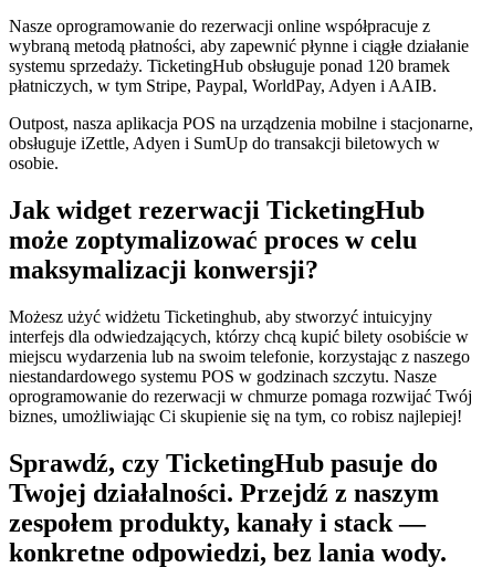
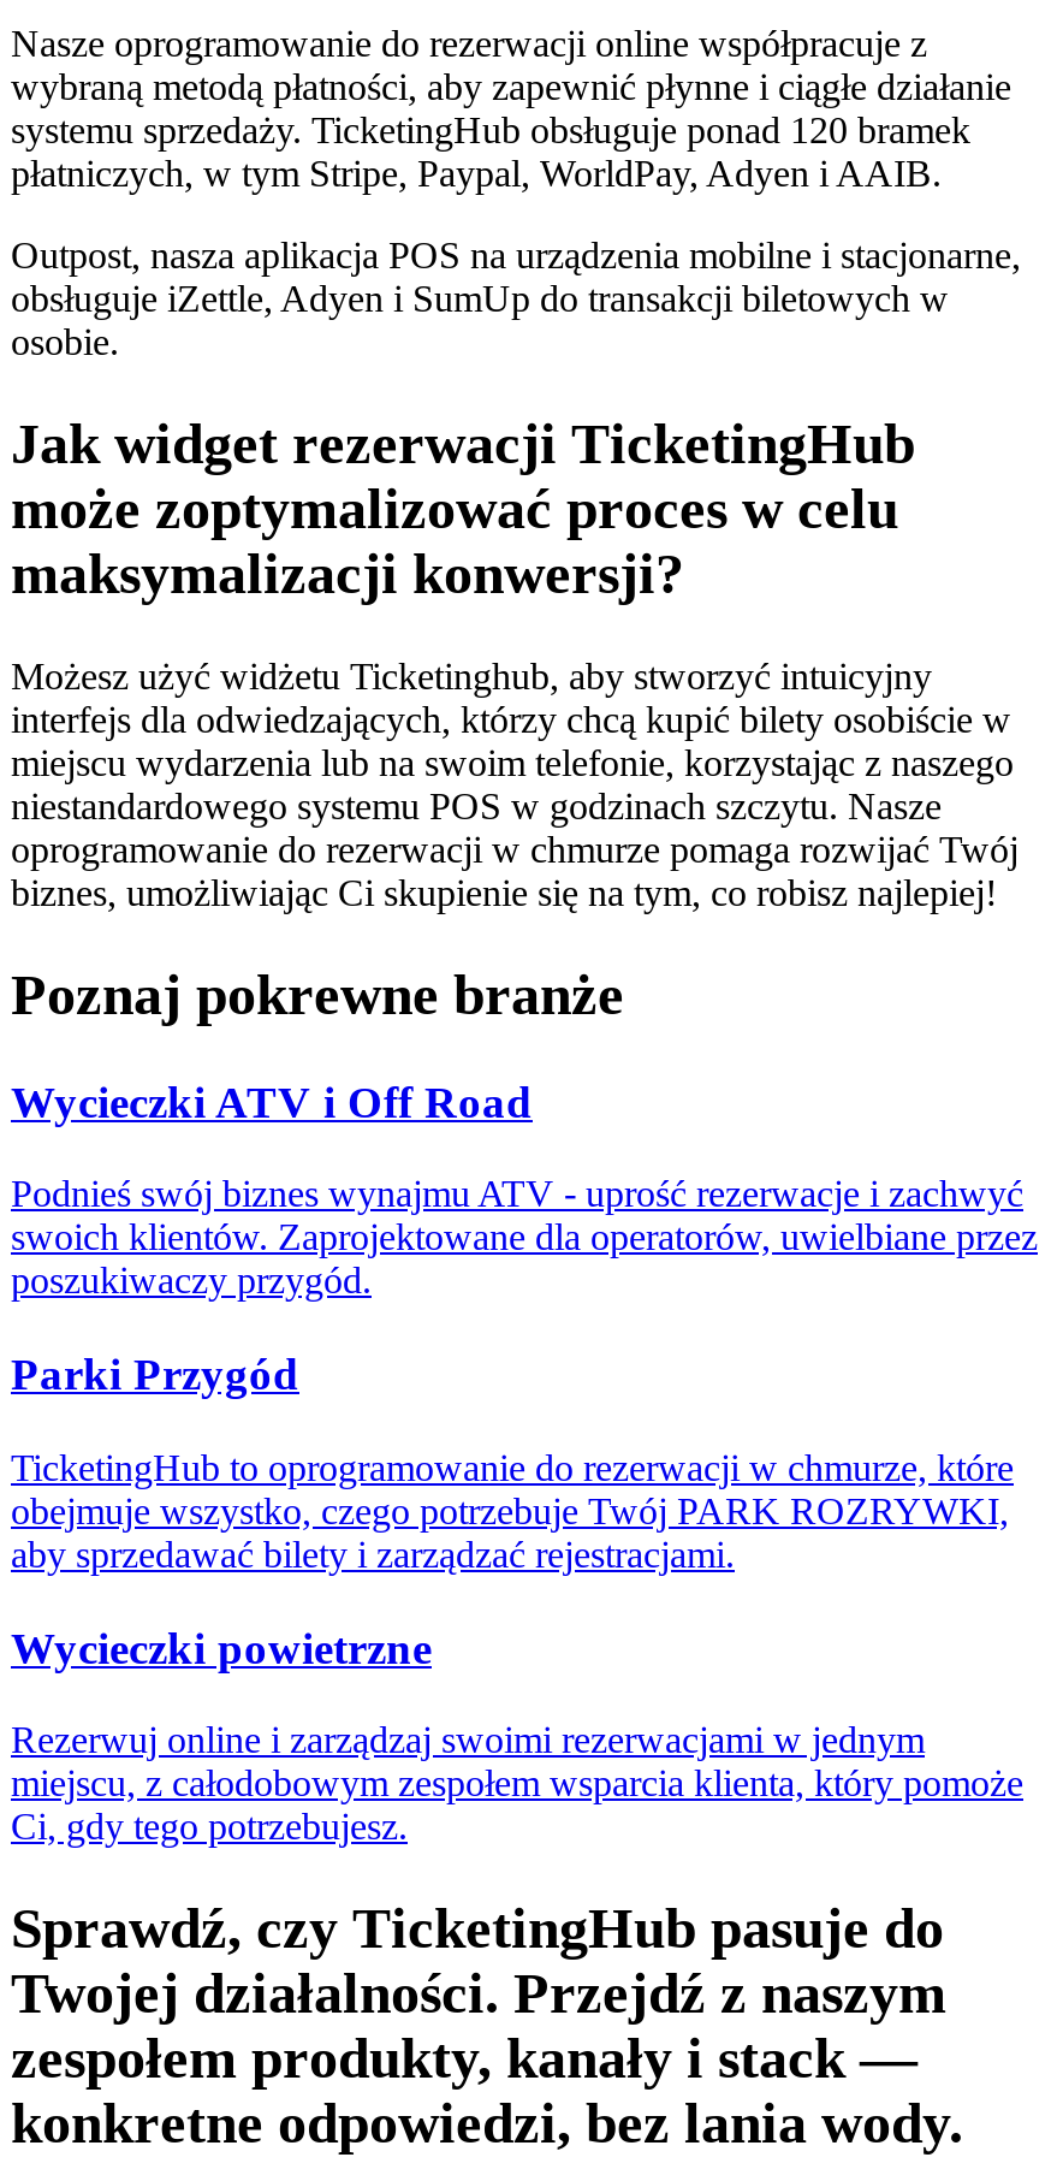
+ Poznaj pokrewne branże
+ Wycieczki ATV i Off Road
+ Podnieś swój biznes wynajmu ATV - uprość rezerwacje i zachwyć
+ swoich klientów. Zaprojektowane dla operatorów, uwielbiane przez
+ poszukiwaczy przygód.
+ Parki Przygód
+ TicketingHub to oprogramowanie do rezerwacji w chmurze, które
+ obejmuje wszystko, czego potrzebuje Twój PARK ROZRYWKI,
+ aby sprzedawać bilety i zarządzać rejestracjami.
+ Wycieczki powietrzne
+ Rezerwuj online i zarządzaj swoimi rezerwacjami w jednym
+ miejscu, z całodobowym zespołem wsparcia klienta, który pomoże
+ Ci, gdy tego potrzebujesz.
